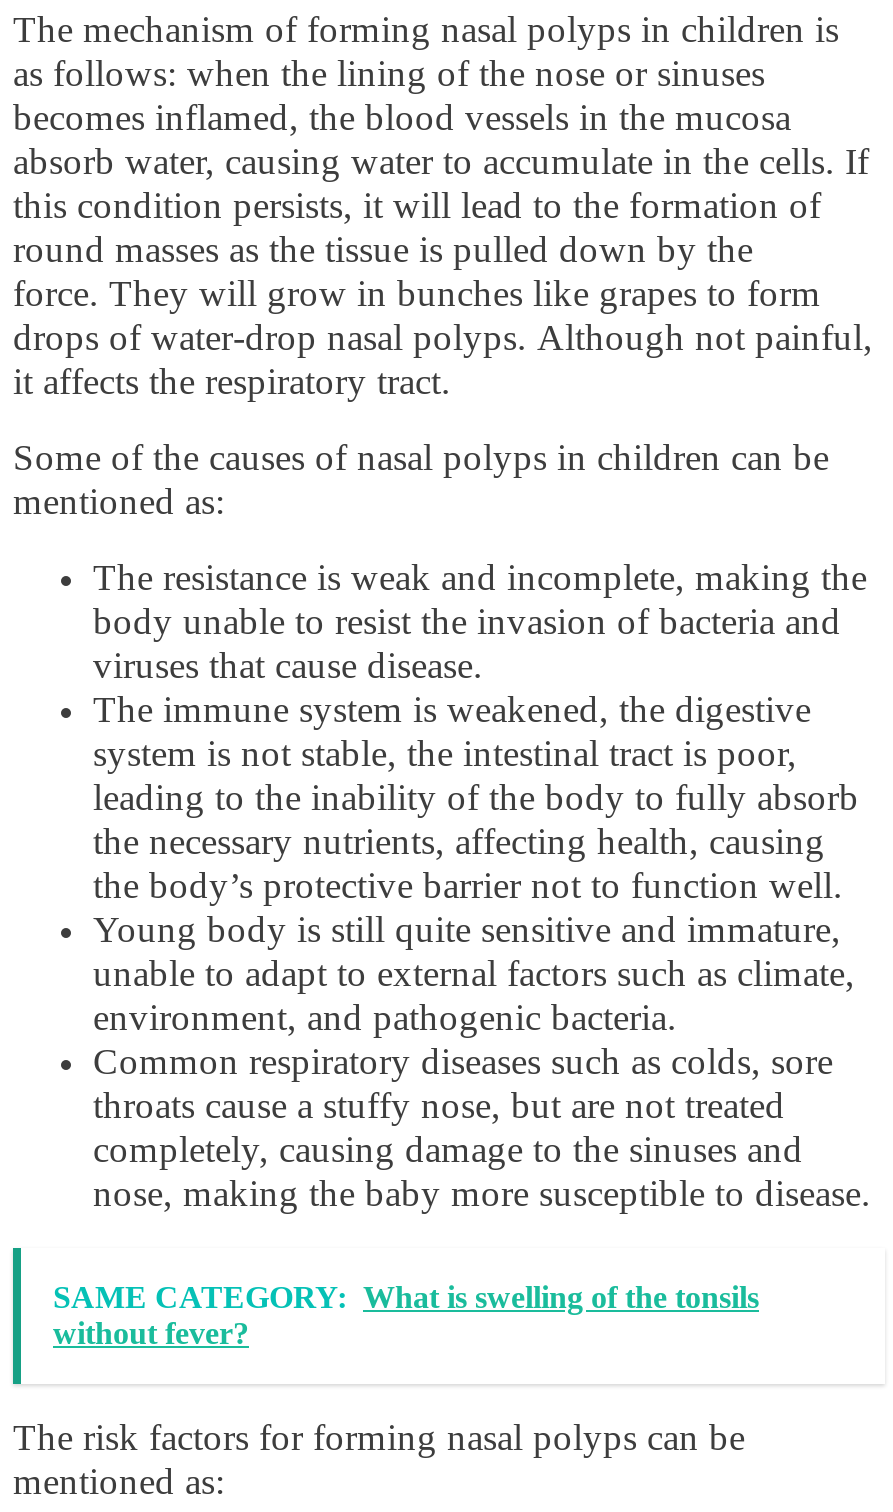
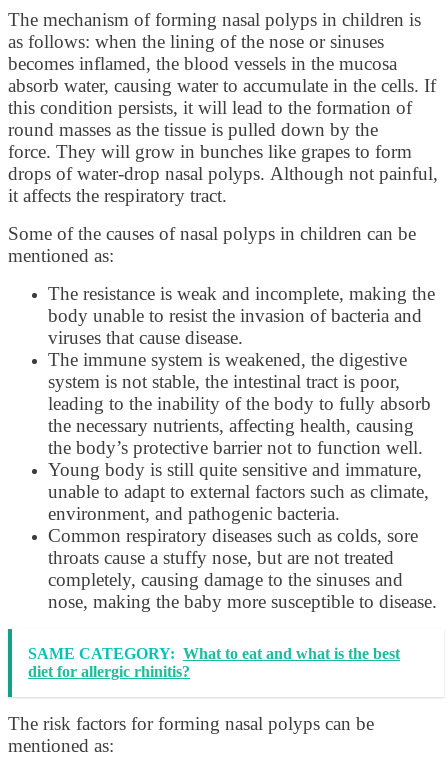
- SAME CATEGORY: What is swelling of the tonsils
- without fever?
+ SAME CATEGORY: What to eat and what is the best
+ diet for allergic rhinitis?
